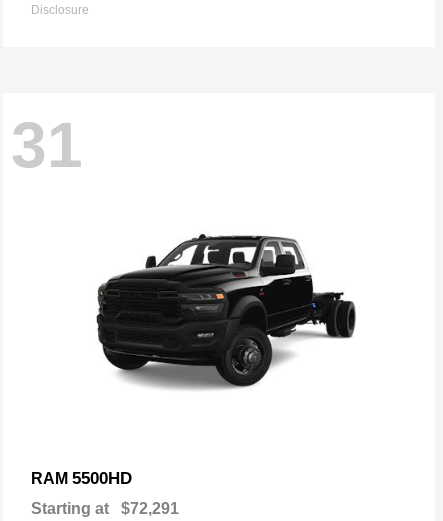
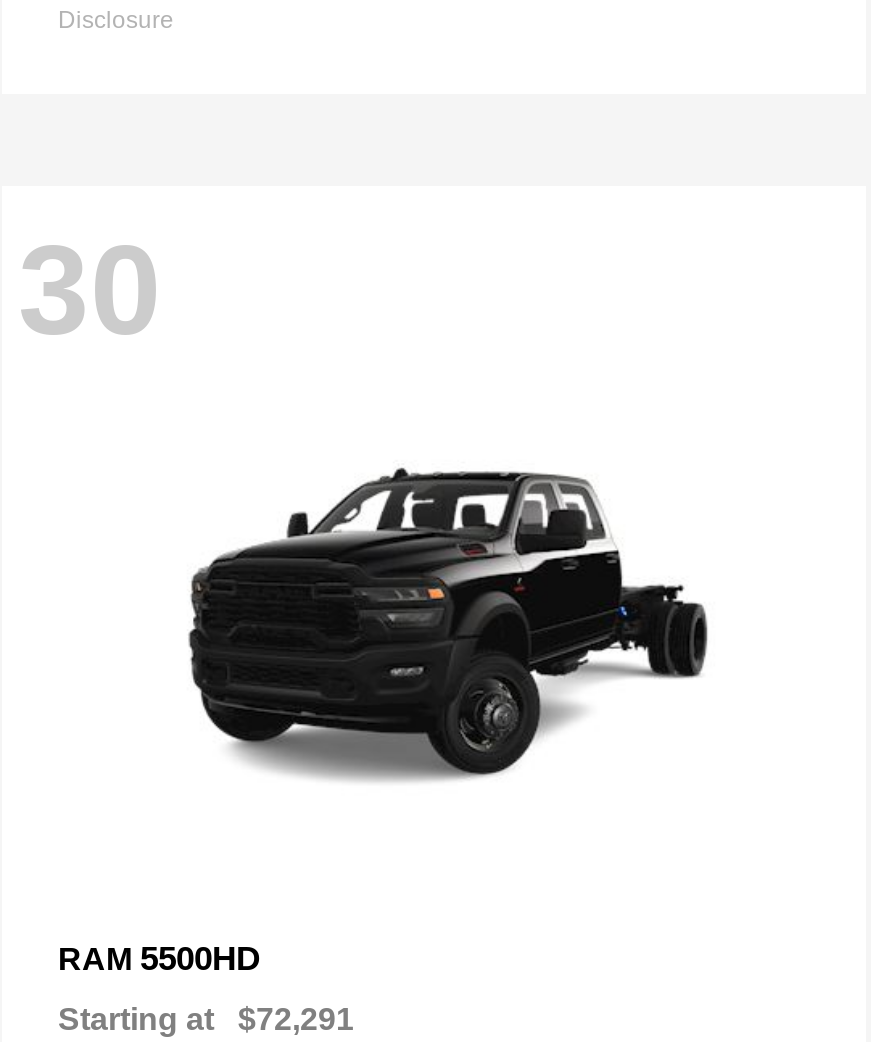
- 31
+ 30
